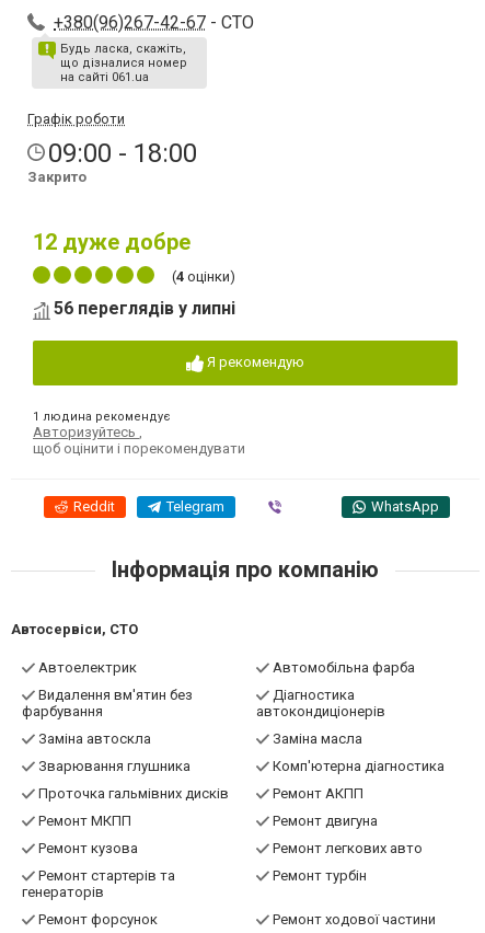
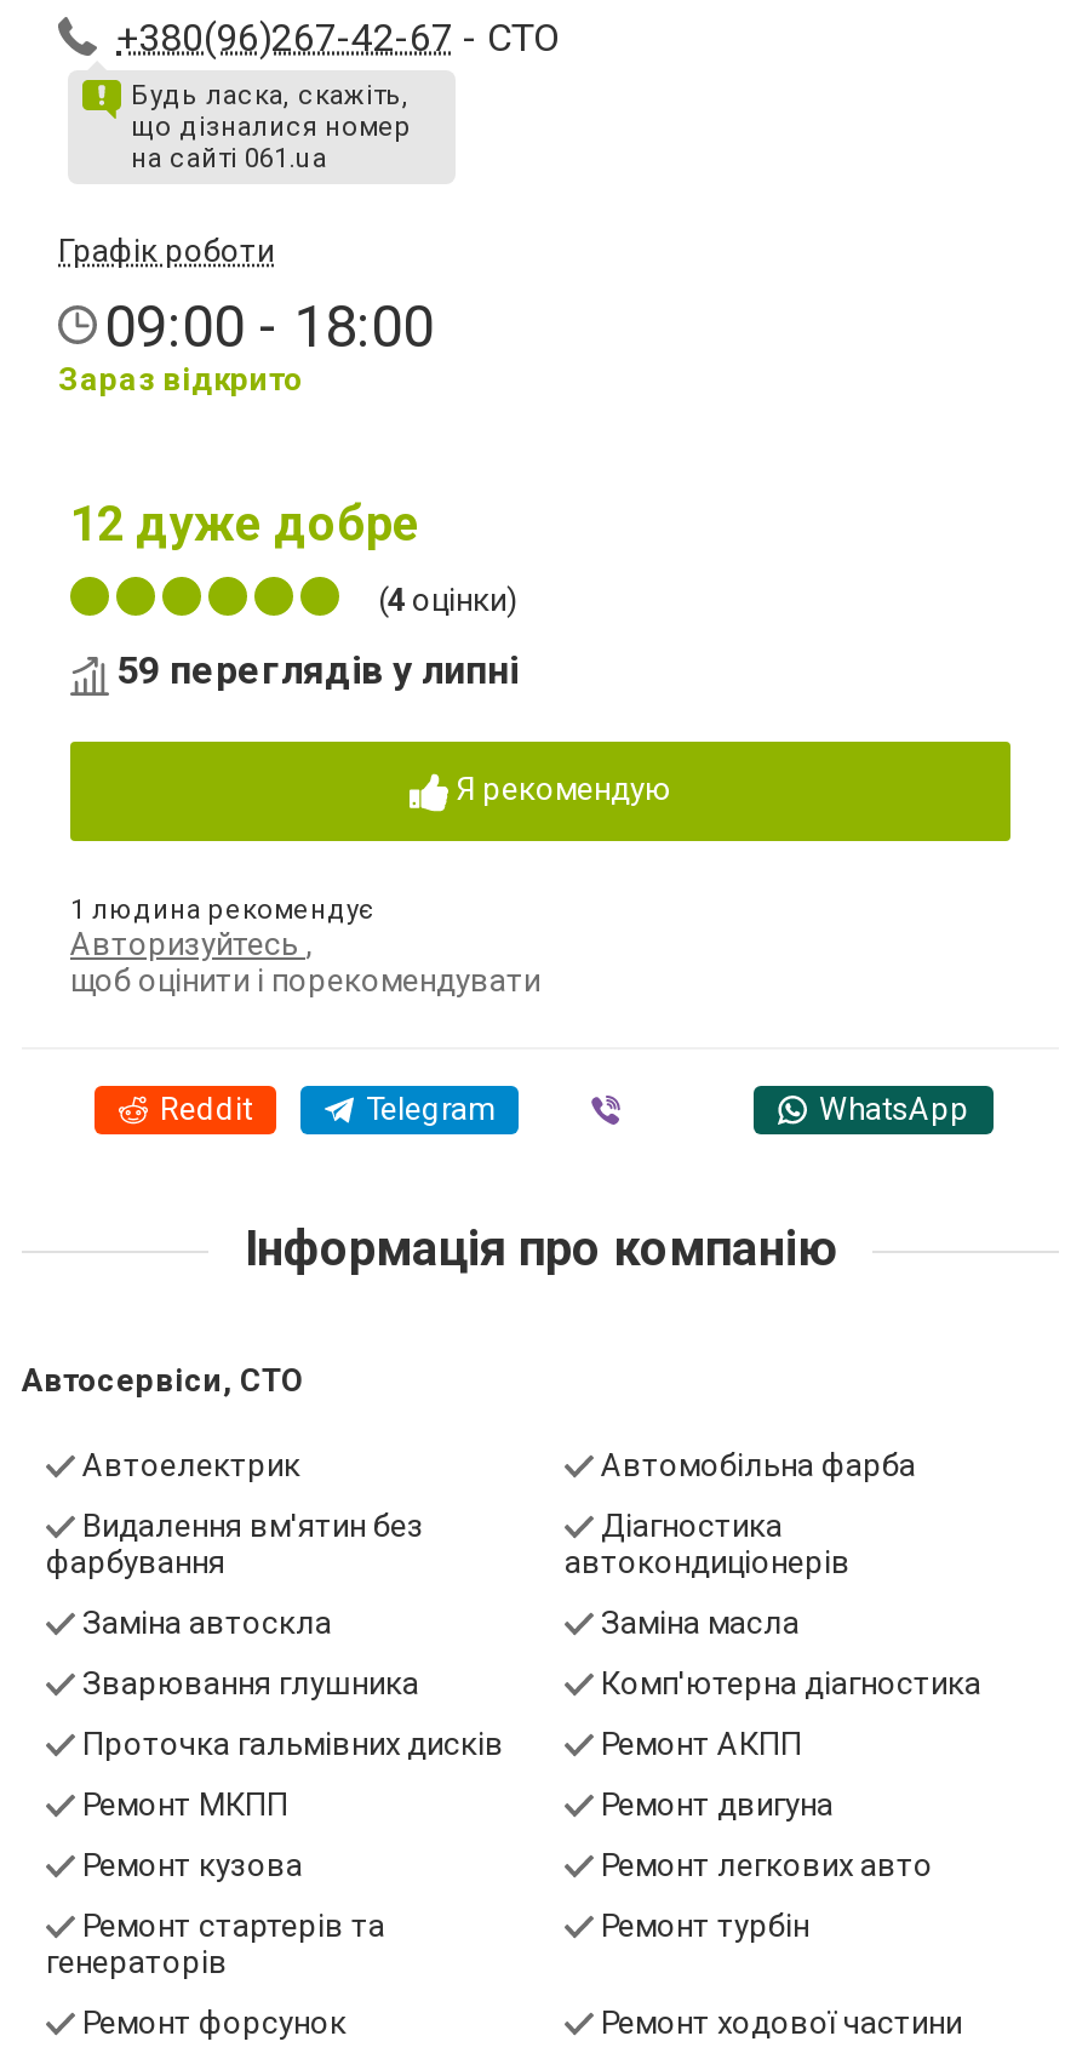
- Закрито
+ Зараз відкрито

- 56 переглядів у липні
+ 59 переглядів у липні
